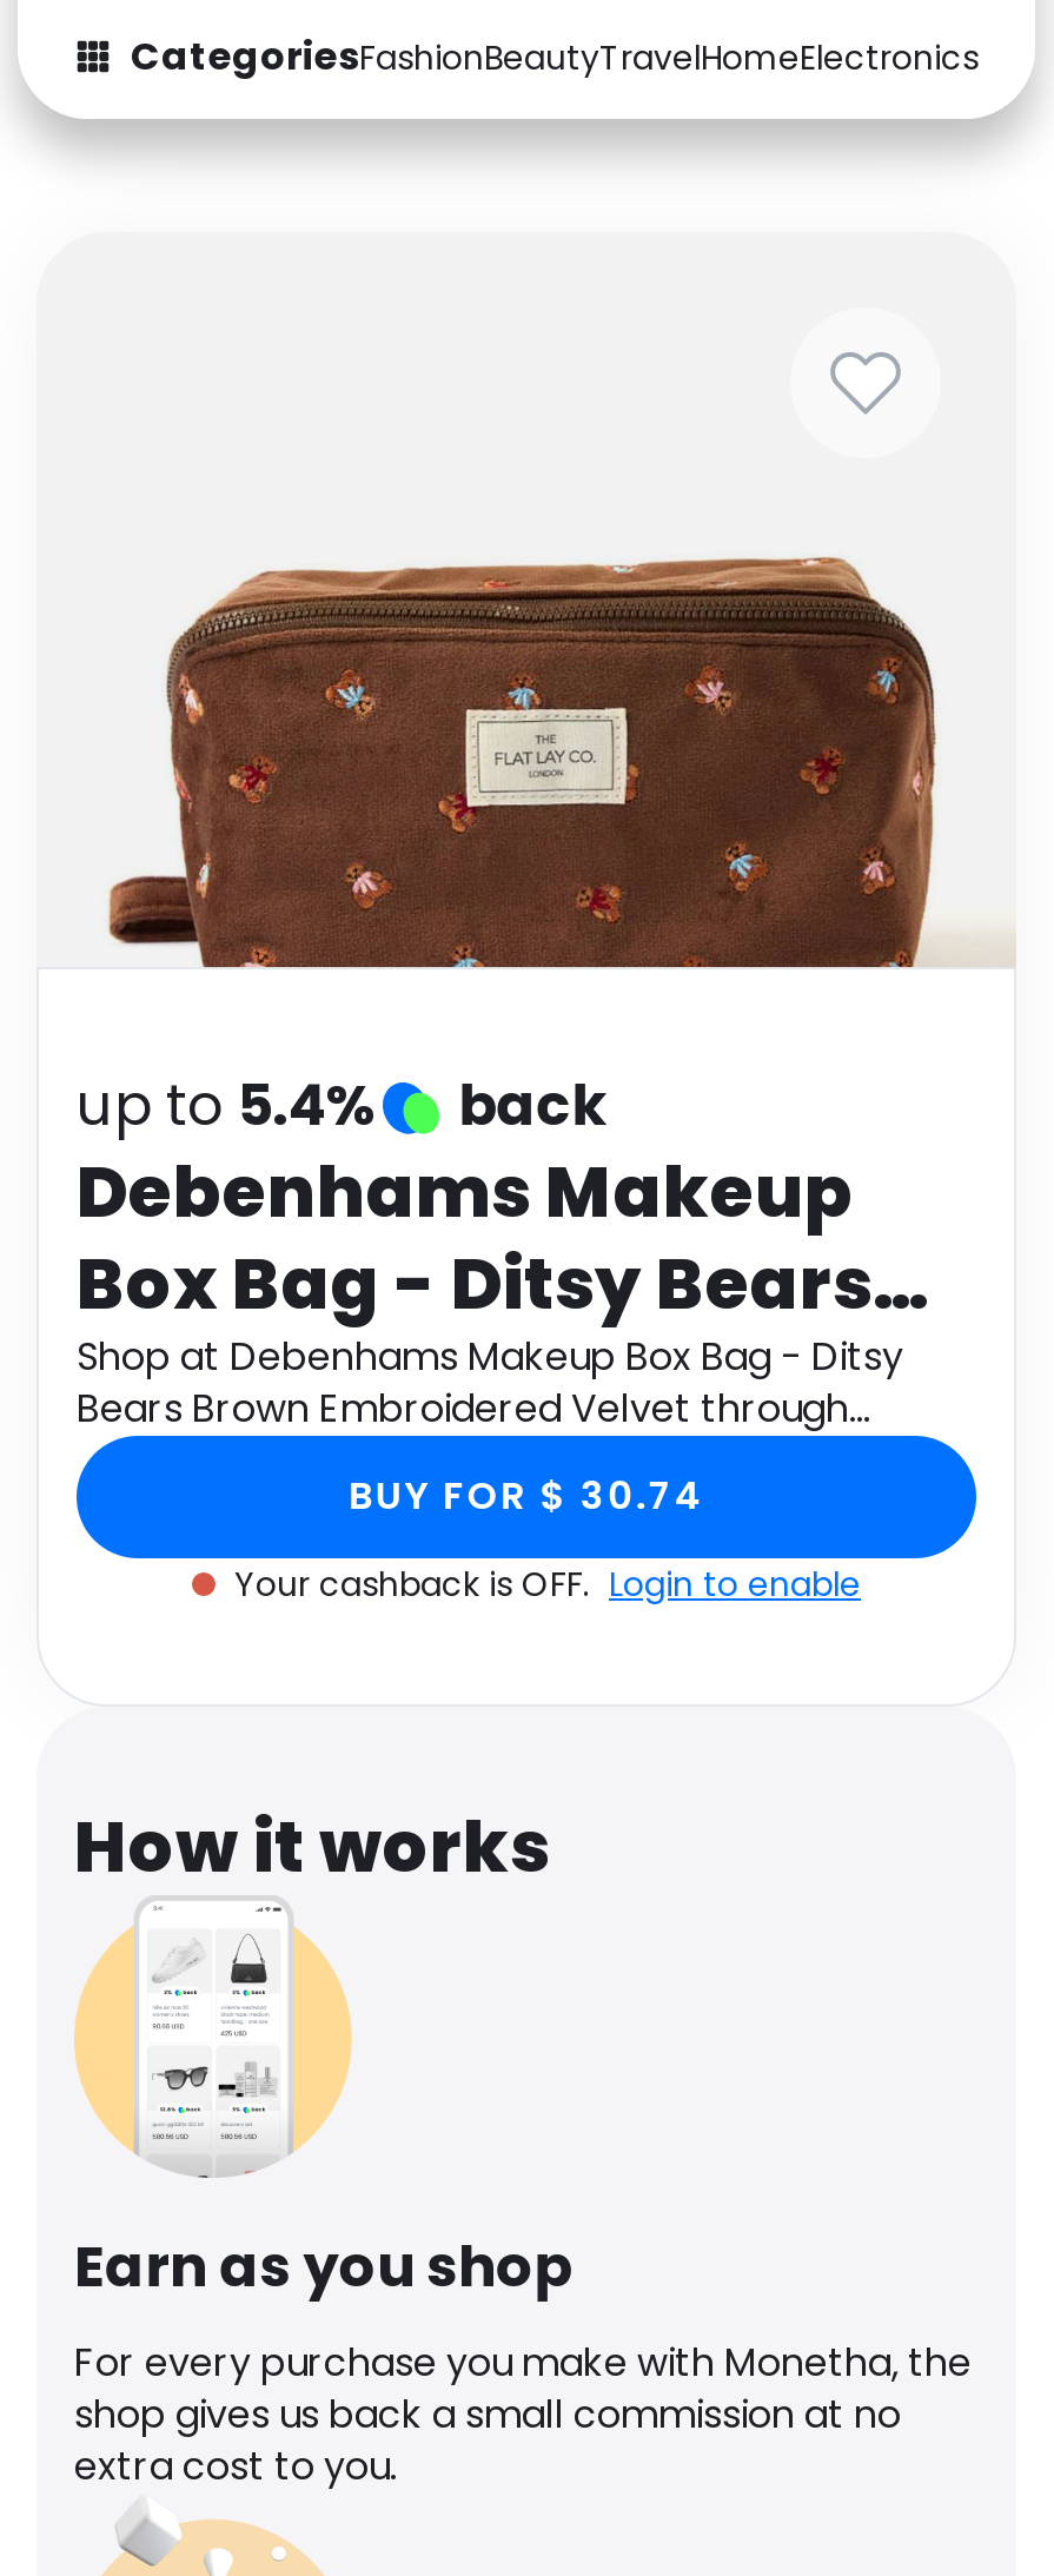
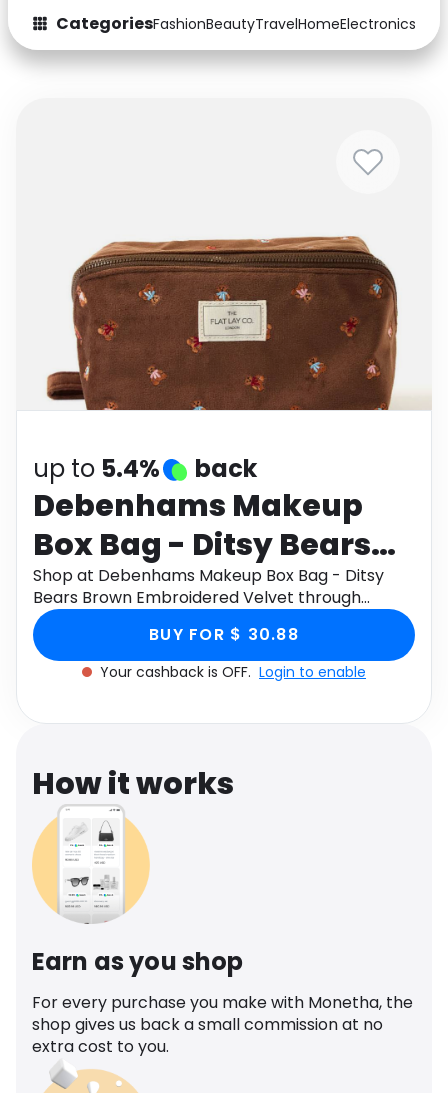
- BUY FOR $ 30.74
+ BUY FOR $ 30.88
